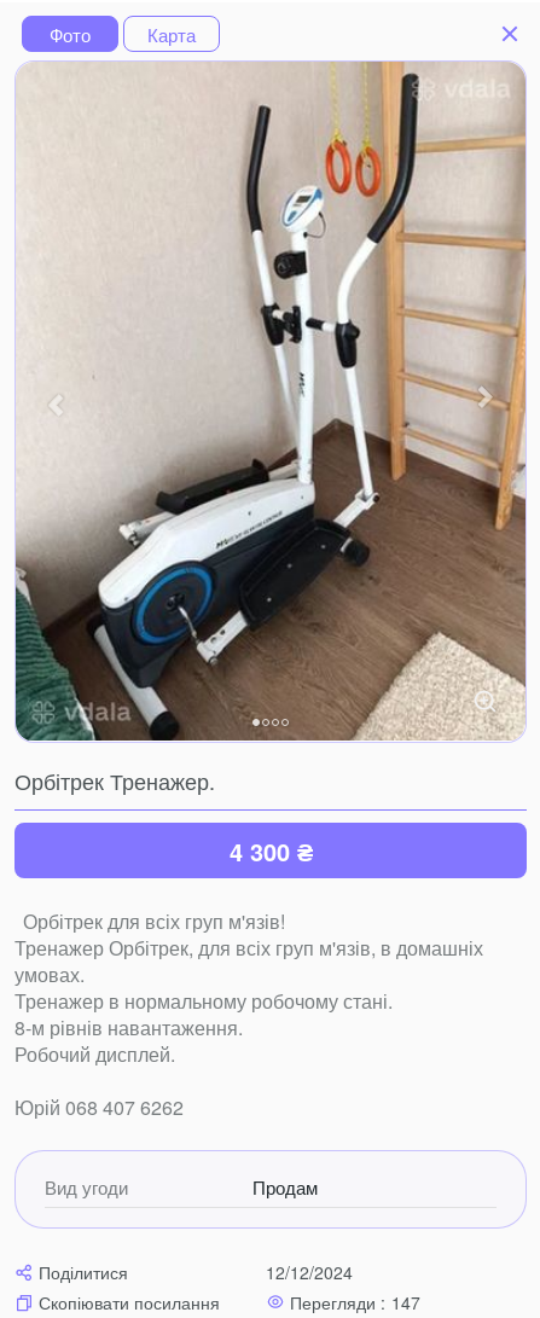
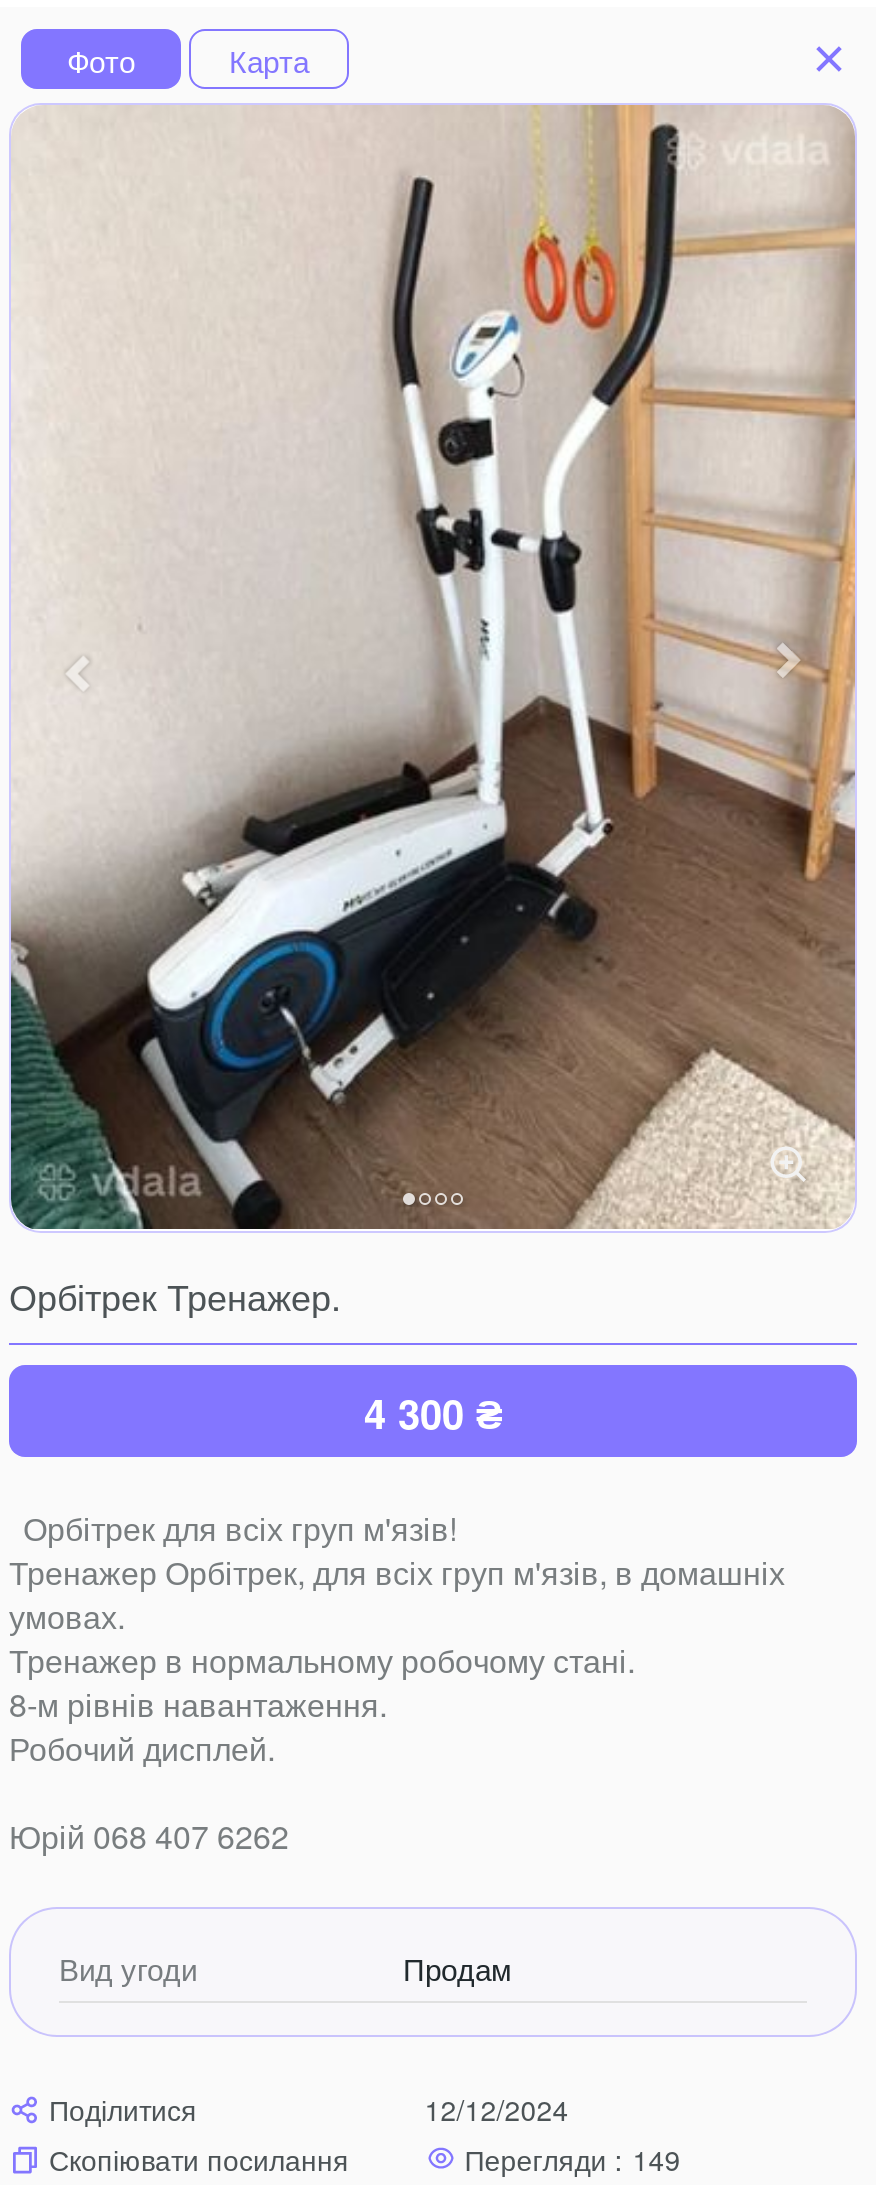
- Перегляди : 147
+ Перегляди : 149
